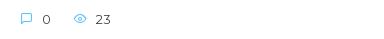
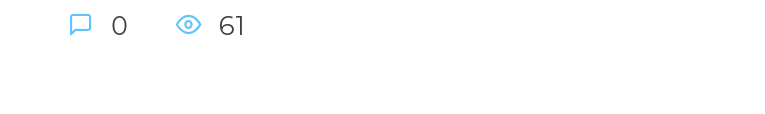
- 23
+ 61
